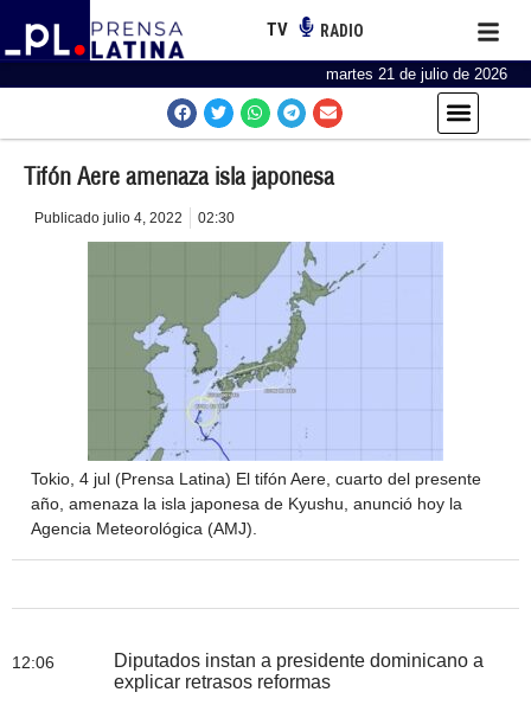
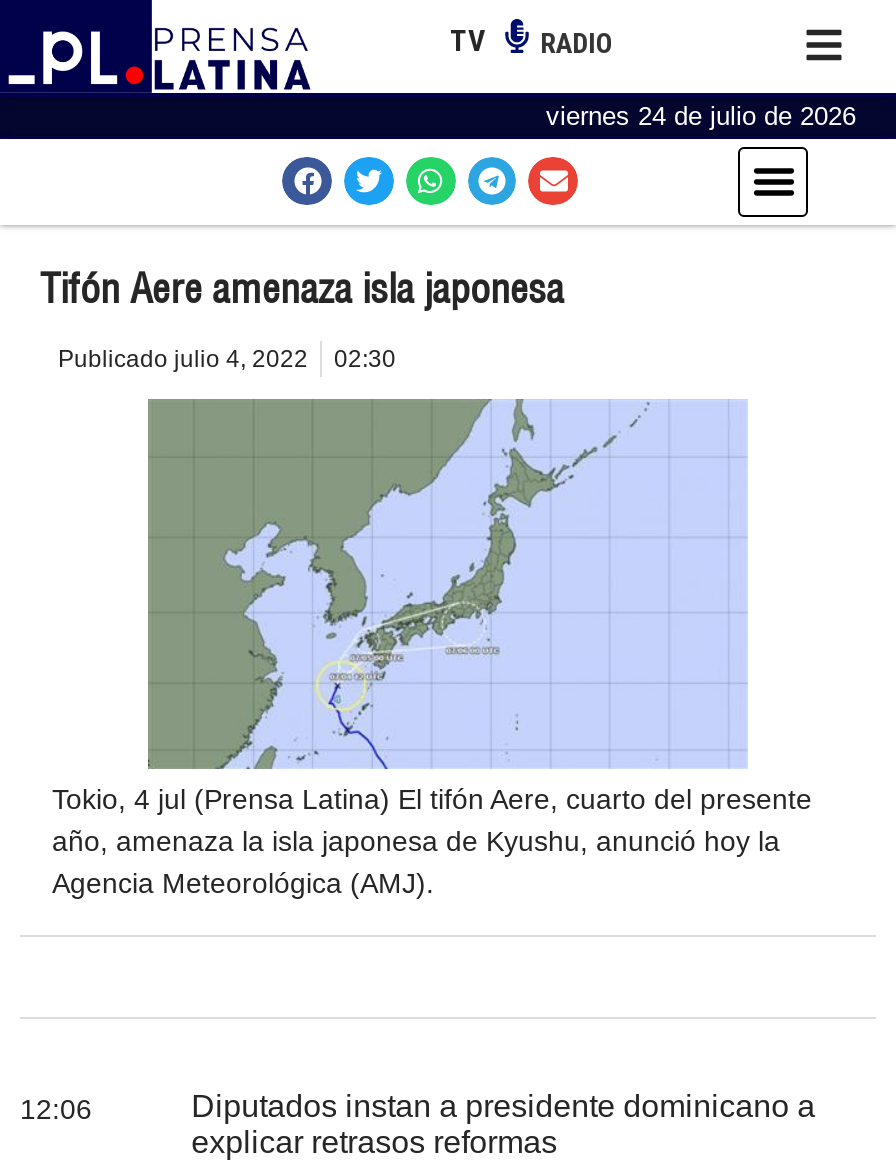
- martes 21 de julio de 2026
+ viernes 24 de julio de 2026
